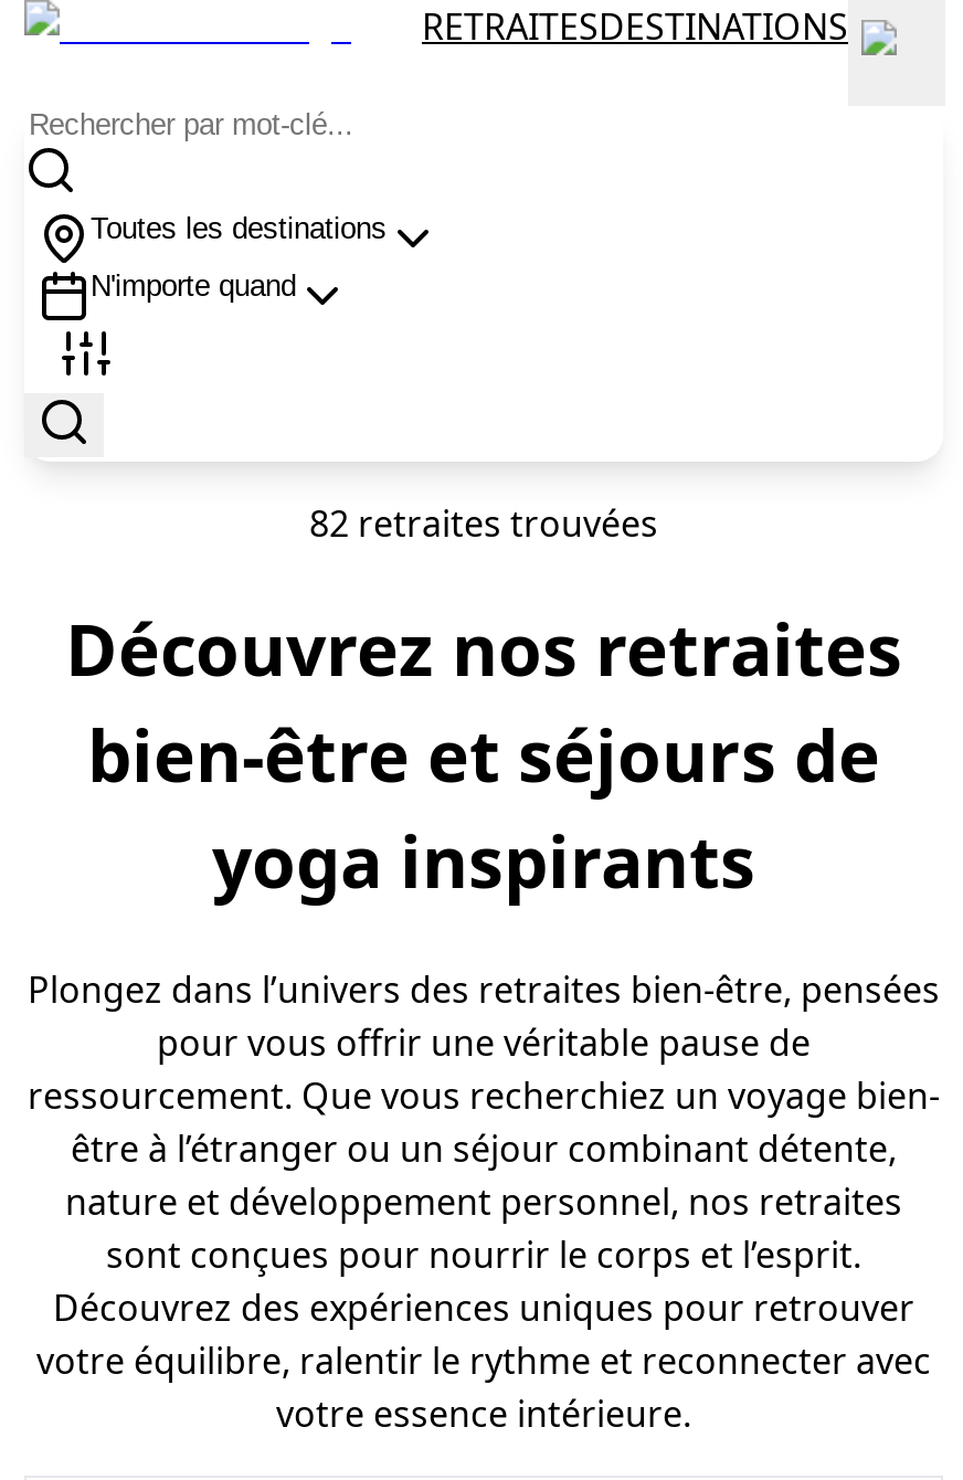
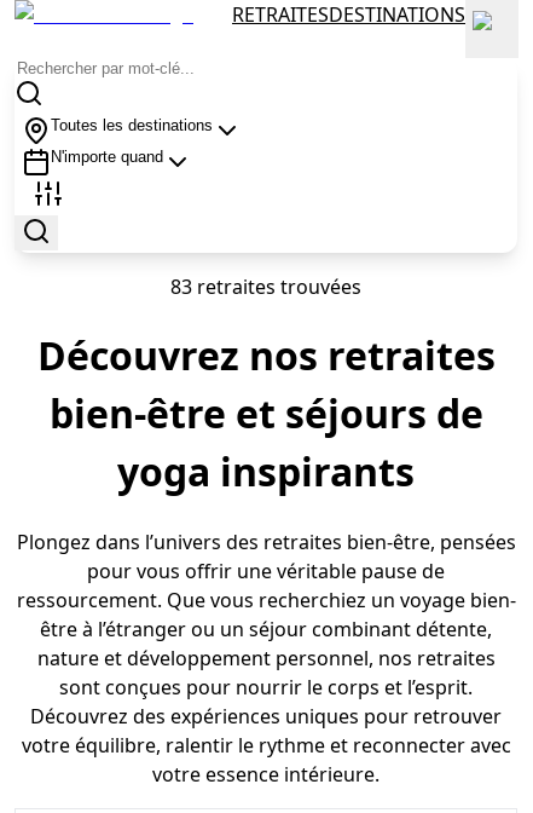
- 82 retraites trouvées
+ 83 retraites trouvées
